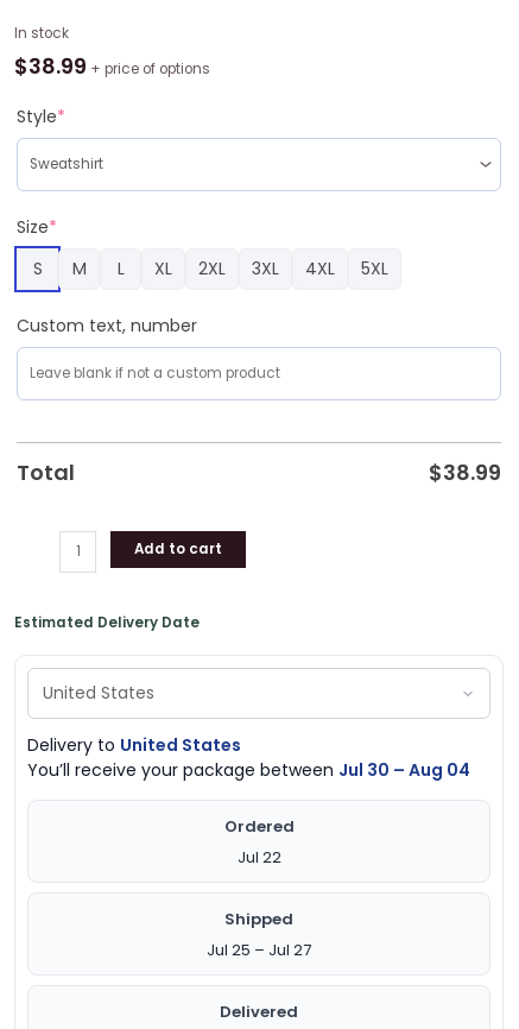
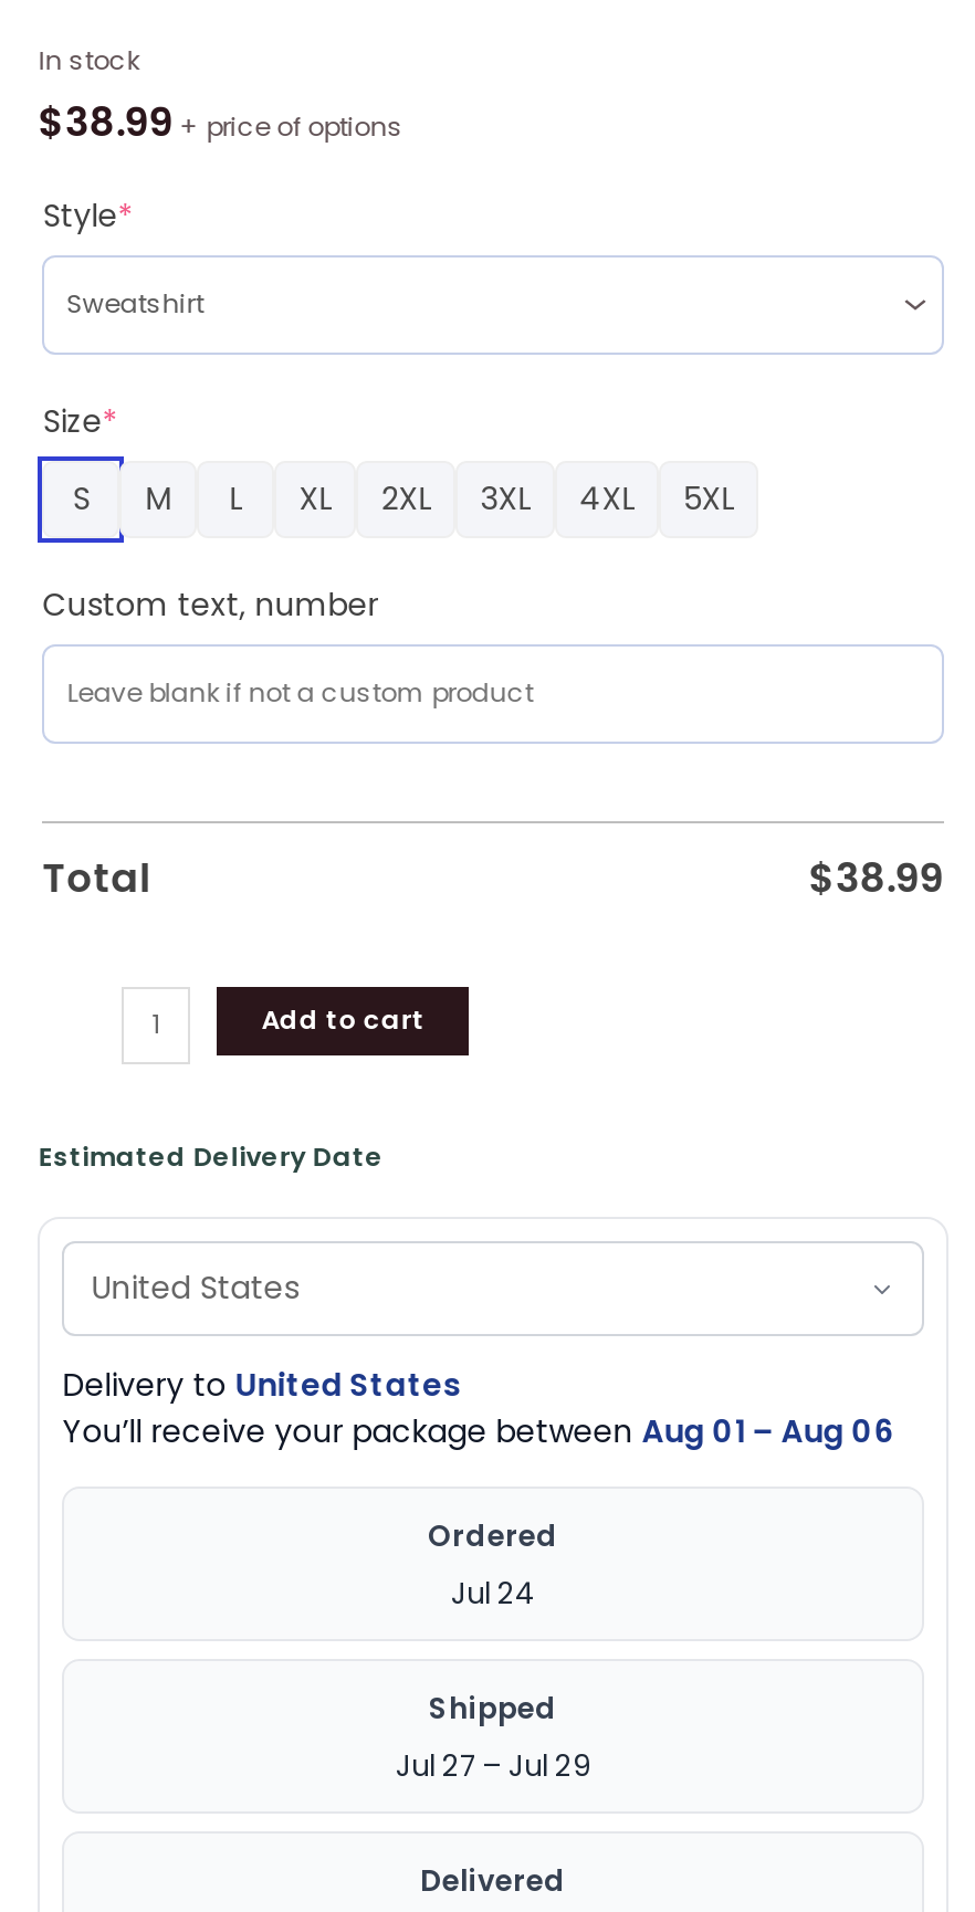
- You’ll receive your package between Jul 30 – Aug 04
+ You’ll receive your package between Aug 01 – Aug 06

- Jul 22
+ Jul 24

- Jul 25 – Jul 27
+ Jul 27 – Jul 29
